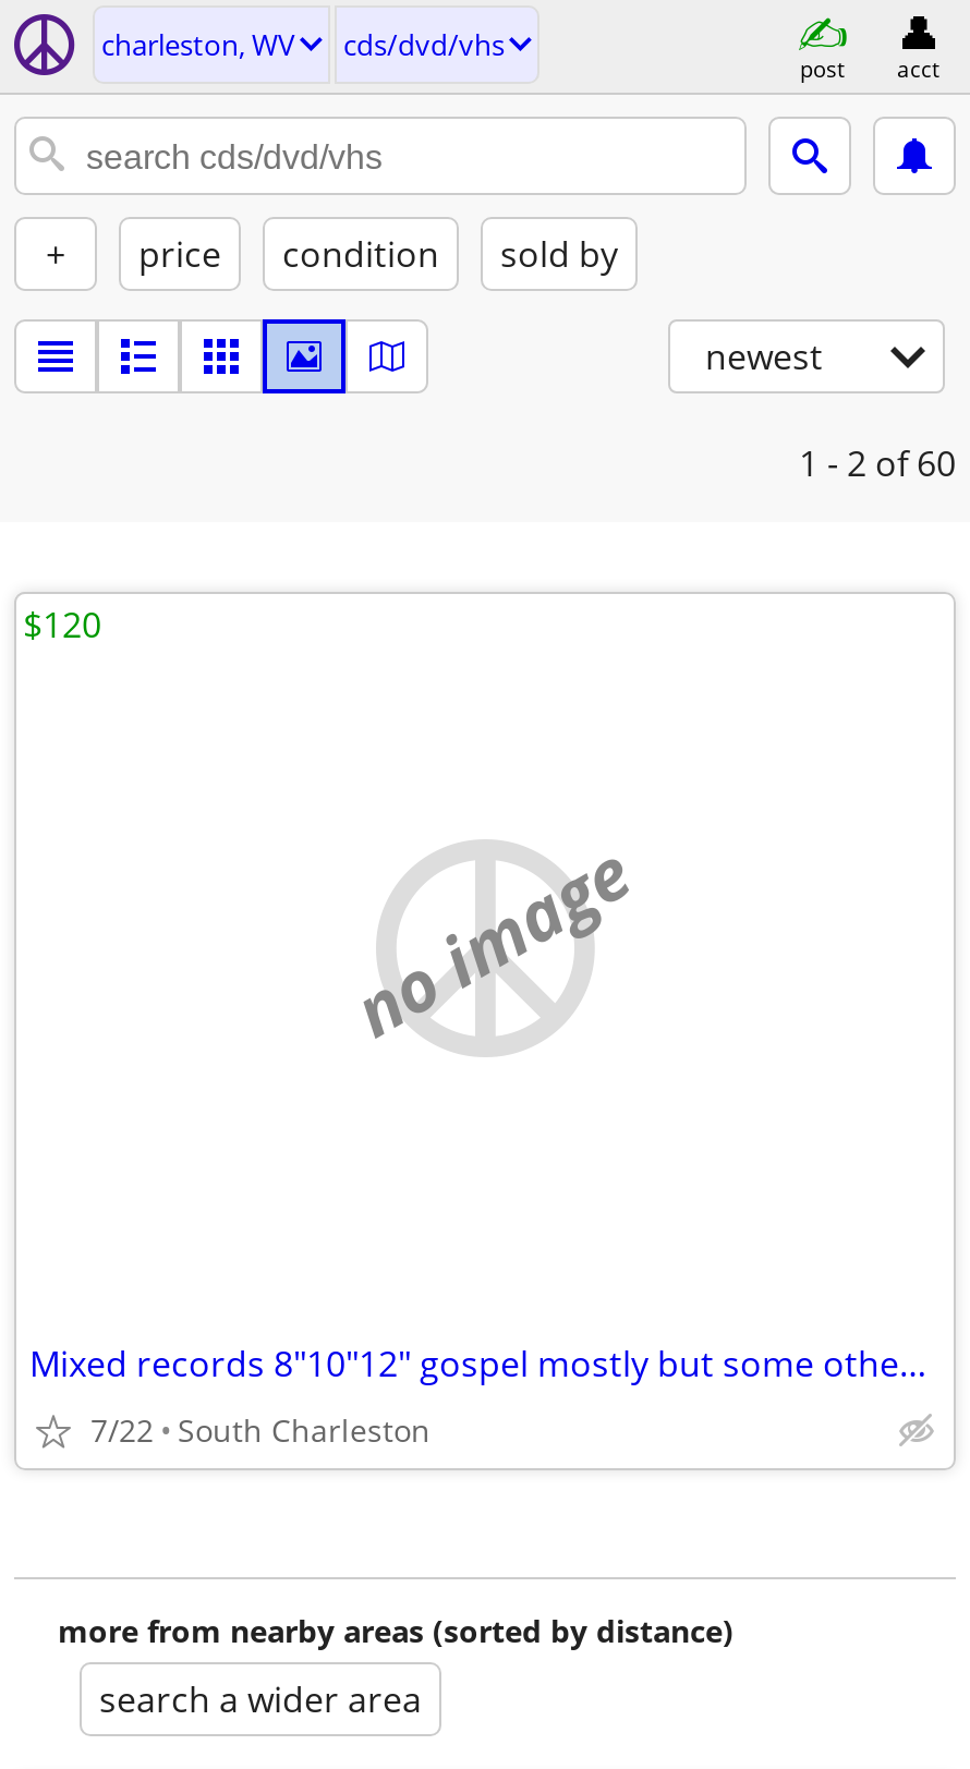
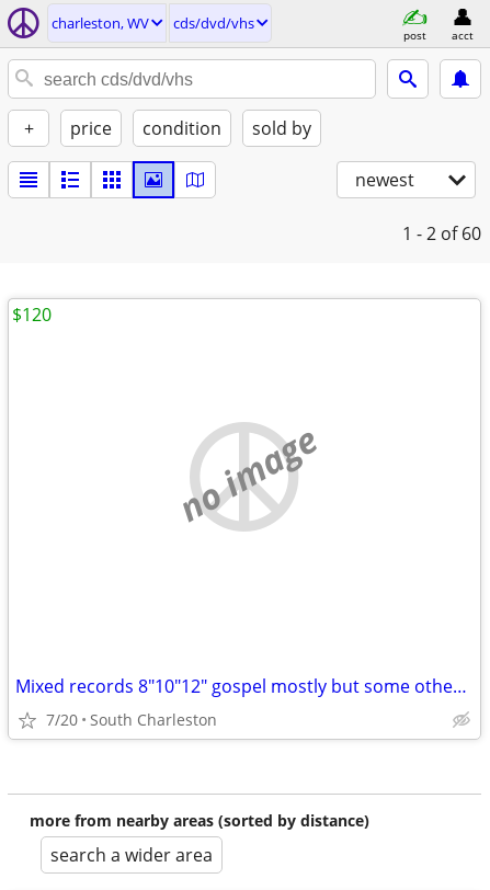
- 7/22 South Charleston
+ 7/20 South Charleston
